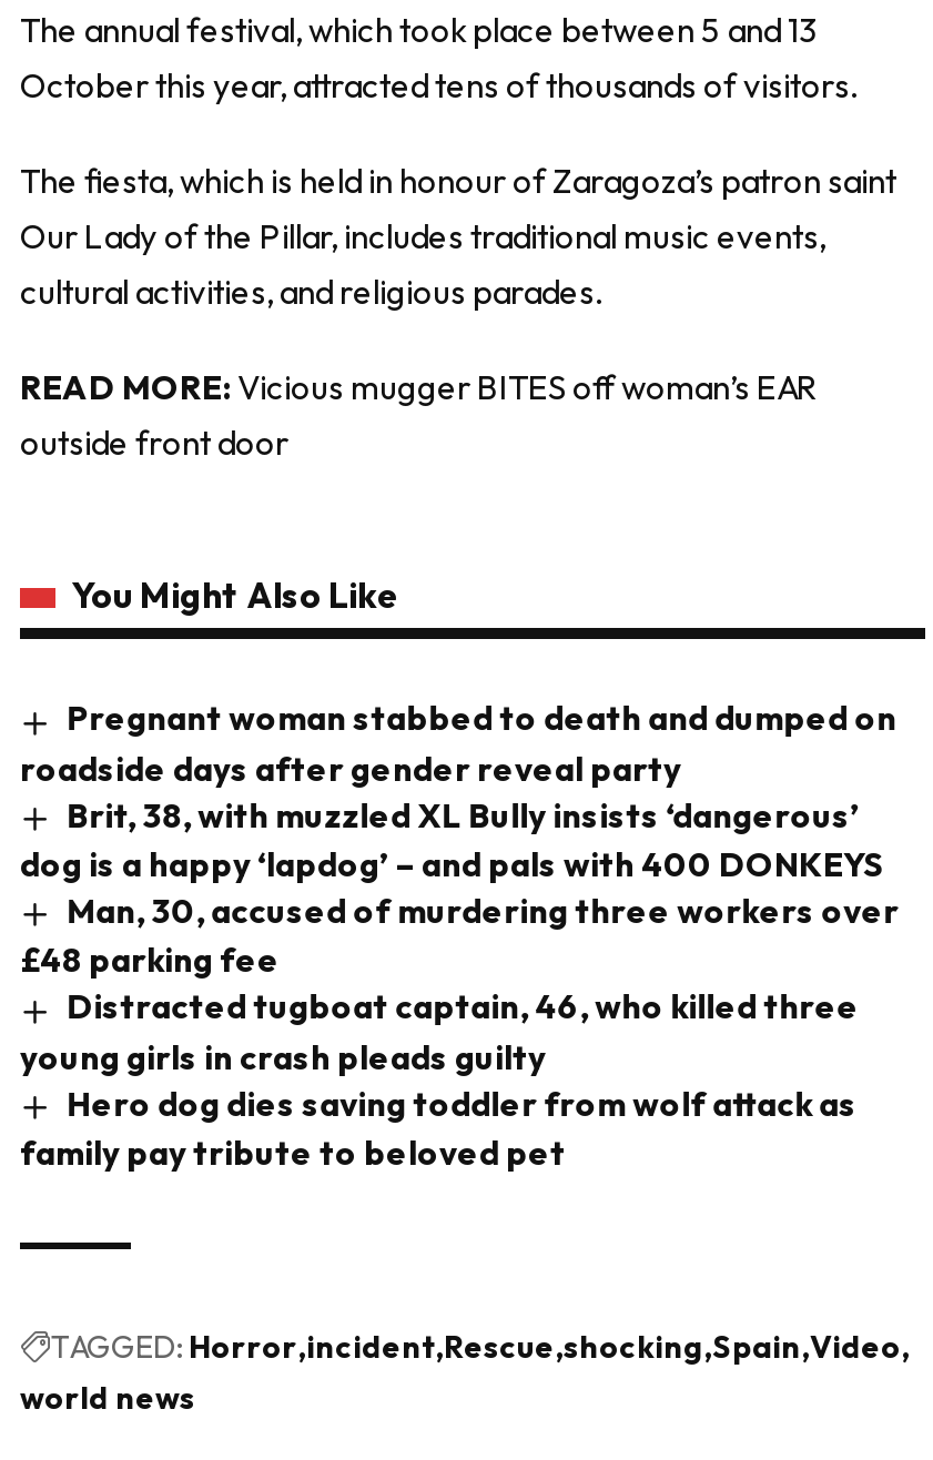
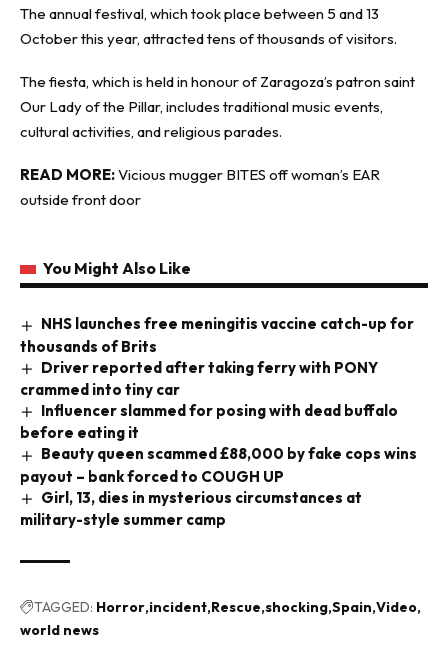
- Pregnant woman stabbed to death and dumped on
- roadside days after gender reveal party
- Brit, 38, with muzzled XL Bully insists ‘dangerous’
- dog is a happy ‘lapdog’ – and pals with 400 DONKEYS
- Man, 30, accused of murdering three workers over
- £48 parking fee
- Distracted tugboat captain, 46, who killed three
- young girls in crash pleads guilty
- Hero dog dies saving toddler from wolf attack as
- family pay tribute to beloved pet
+ NHS launches free meningitis vaccine catch-up for
+ thousands of Brits
+ Driver reported after taking ferry with PONY
+ crammed into tiny car
+ Influencer slammed for posing with dead buffalo
+ before eating it
+ Beauty queen scammed £88,000 by fake cops wins
+ payout – bank forced to COUGH UP
+ Girl, 13, dies in mysterious circumstances at
+ military-style summer camp
